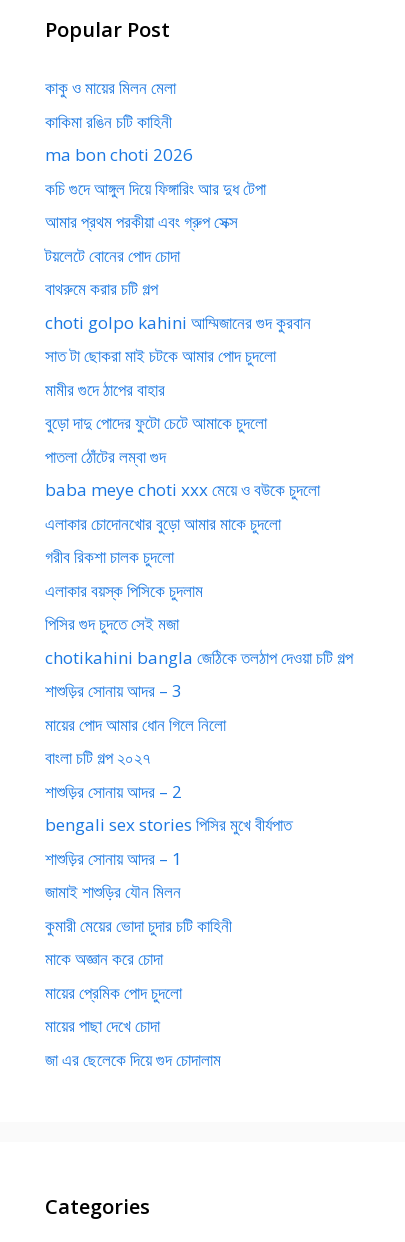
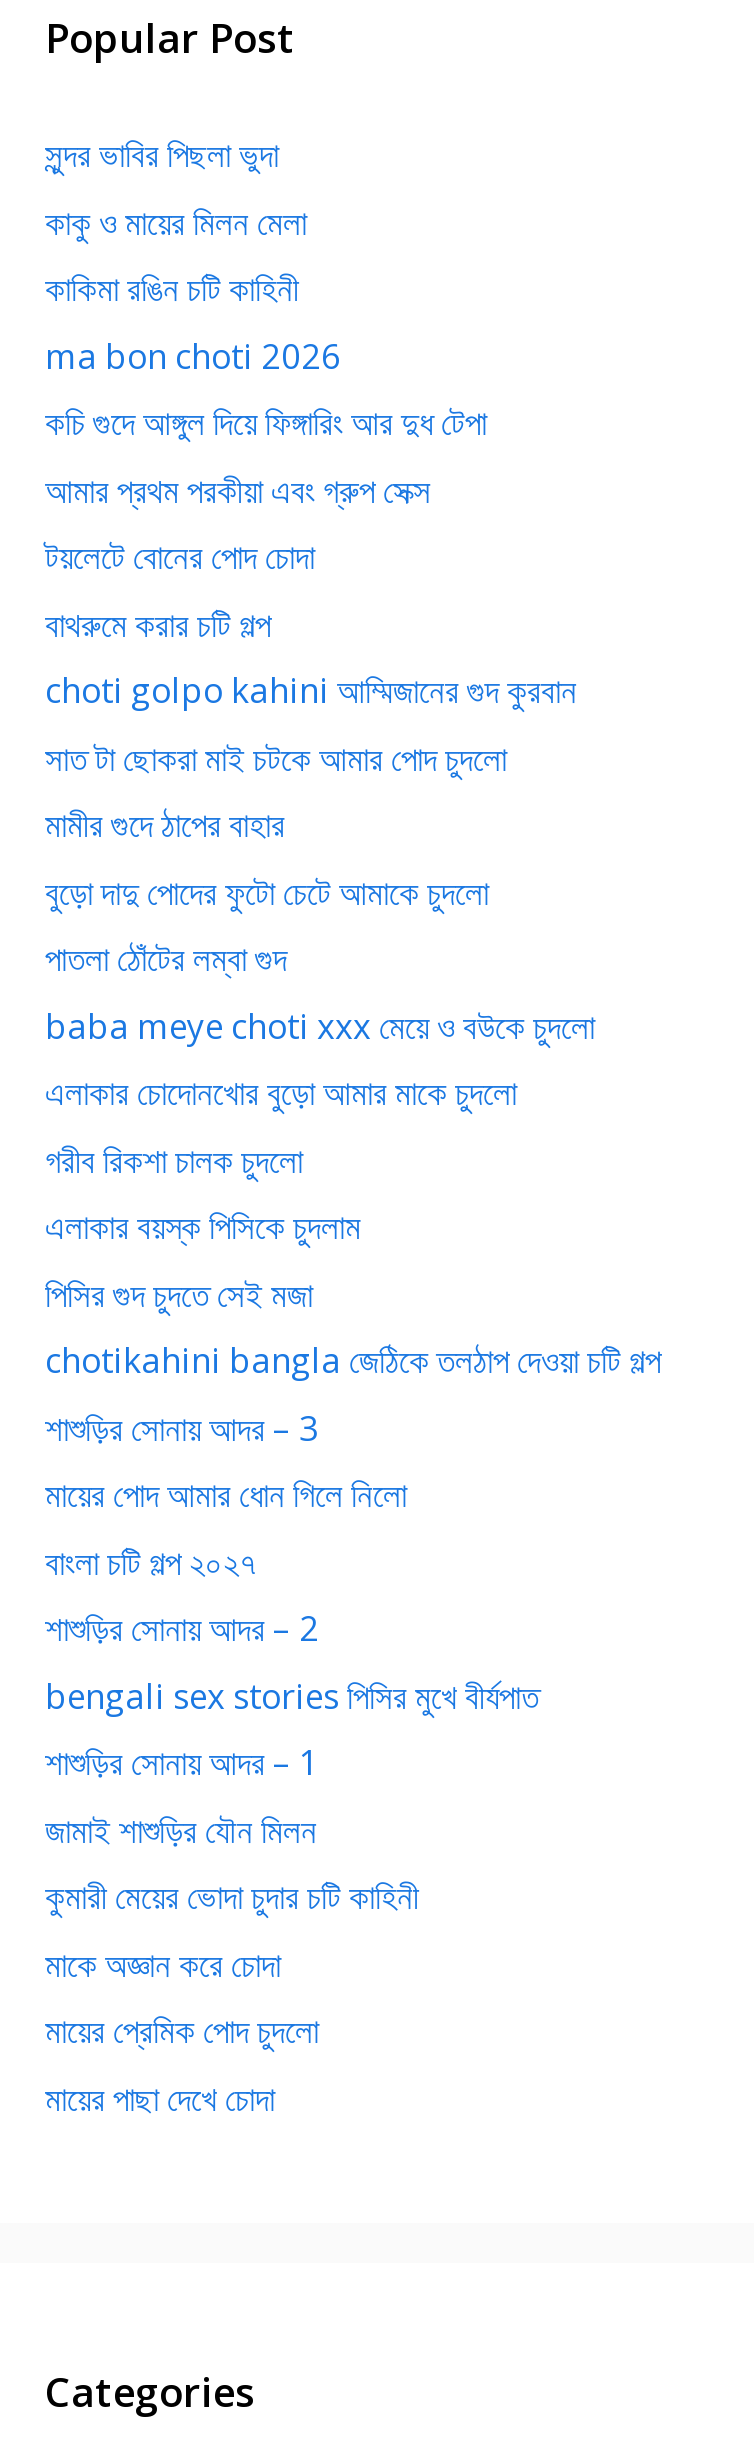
+ সুন্দর ভাবির পিছলা ভুদা

moved down: কাকু ও মায়ের মিলন মেলা | কাকিমা রঙিন চটি কাহিনী | ma bon choti 2026 | ... | মায়ের প্রেমিক পোদ চুদলো | মায়ের পাছা দেখে চোদা

- জা এর ছেলেকে দিয়ে গুদ চোদালাম
